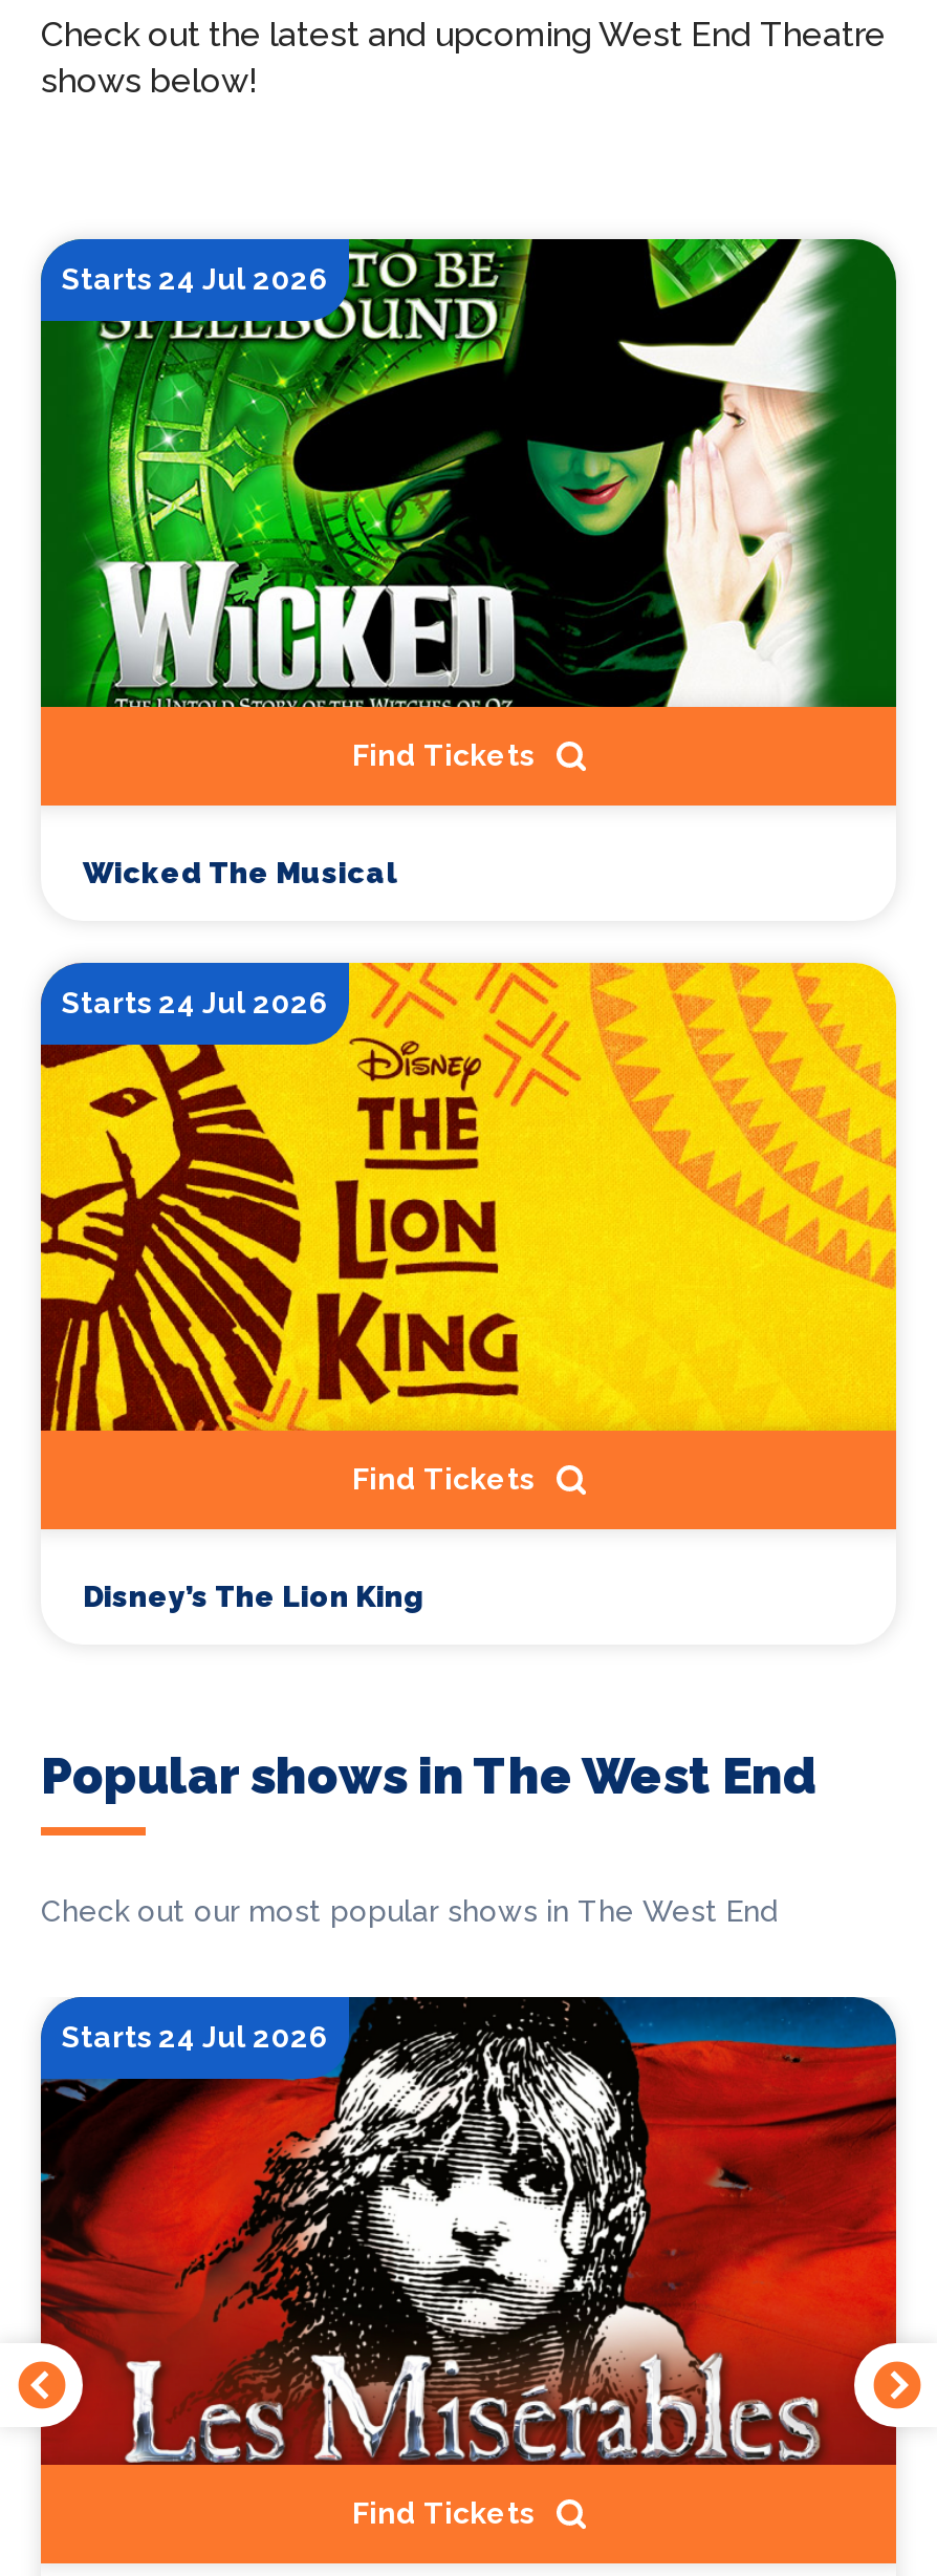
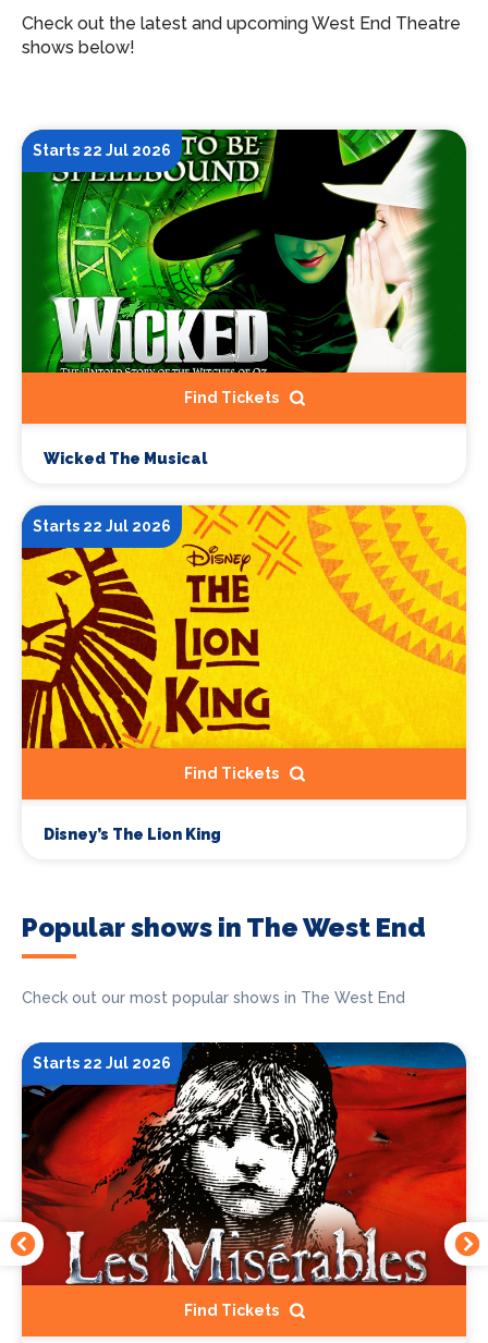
- Starts 24 Jul 2026
+ Starts 22 Jul 2026

- Starts 24 Jul 2026
+ Starts 22 Jul 2026

- Starts 24 Jul 2026
+ Starts 22 Jul 2026
